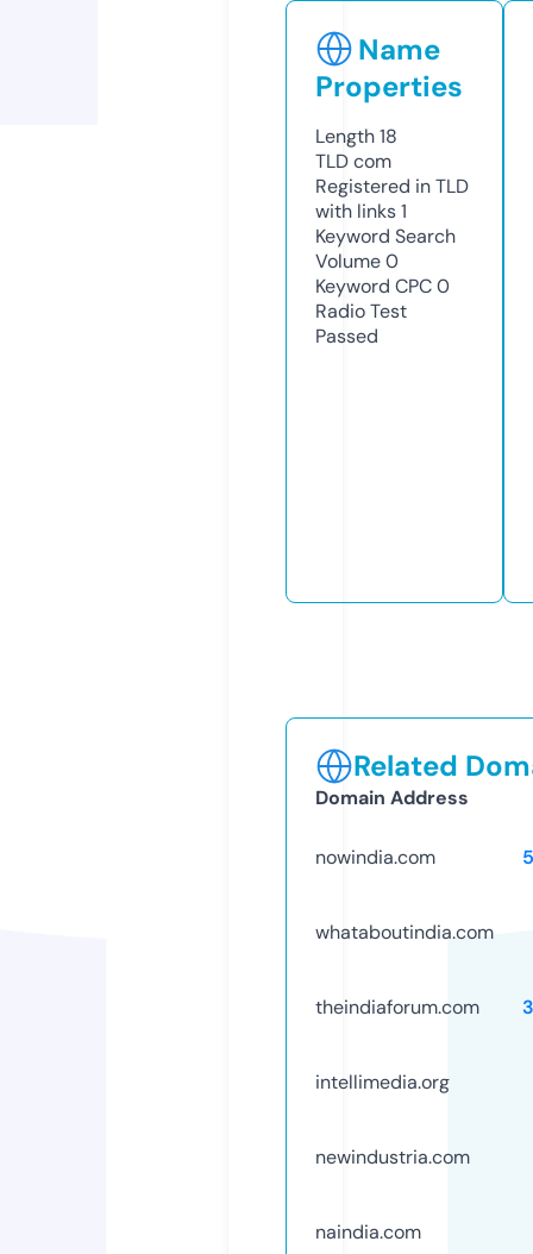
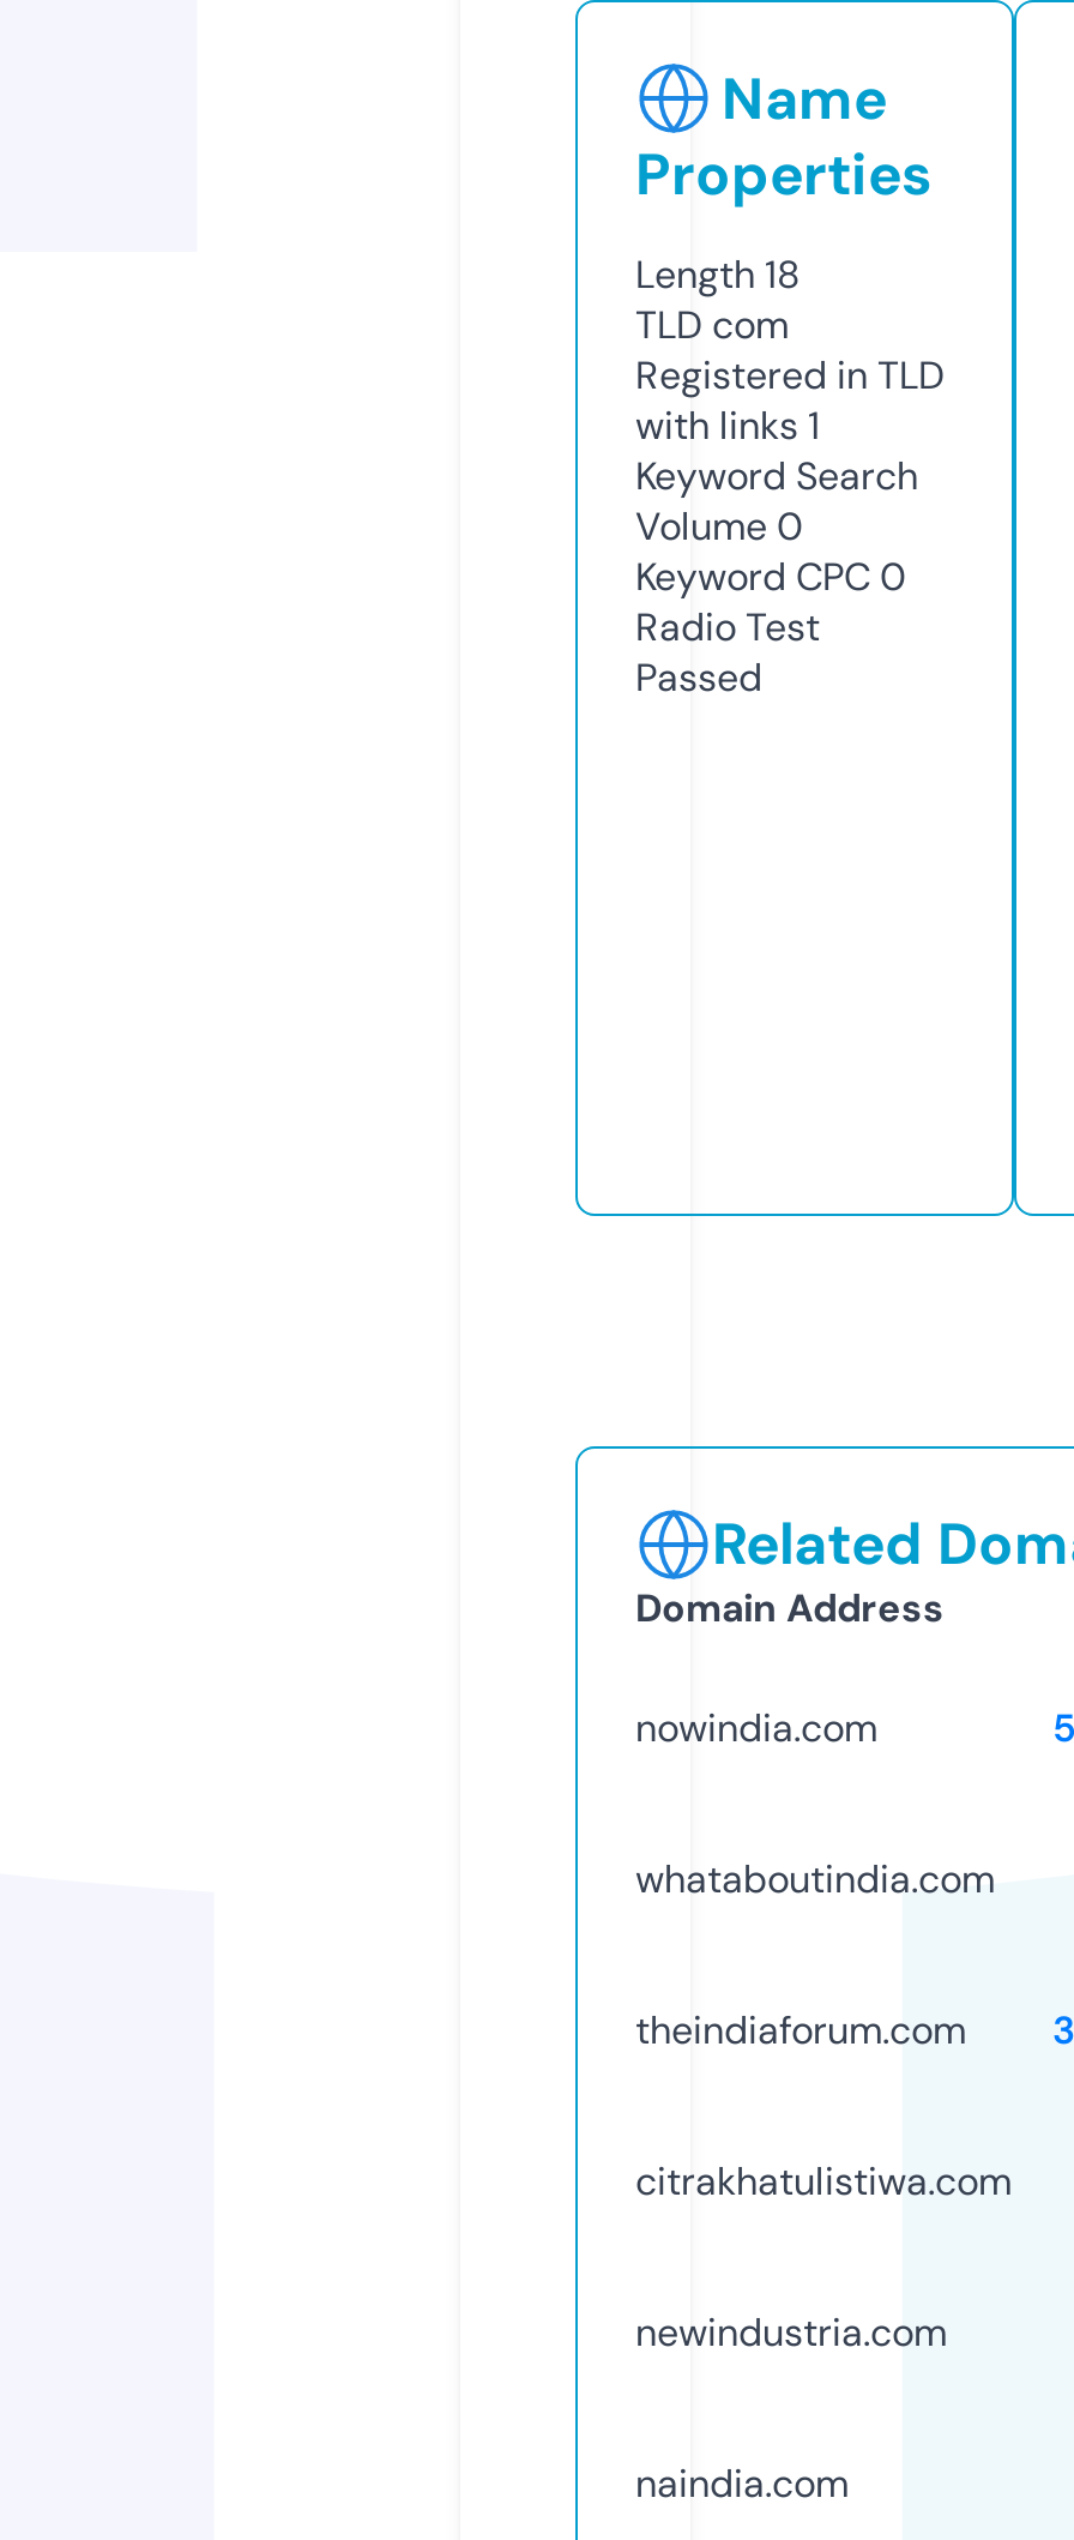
- intellimedia.org
+ citrakhatulistiwa.com
